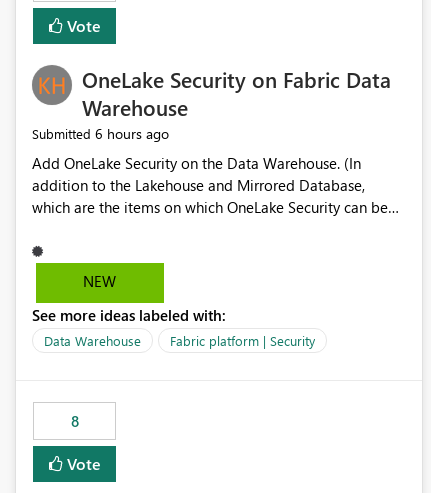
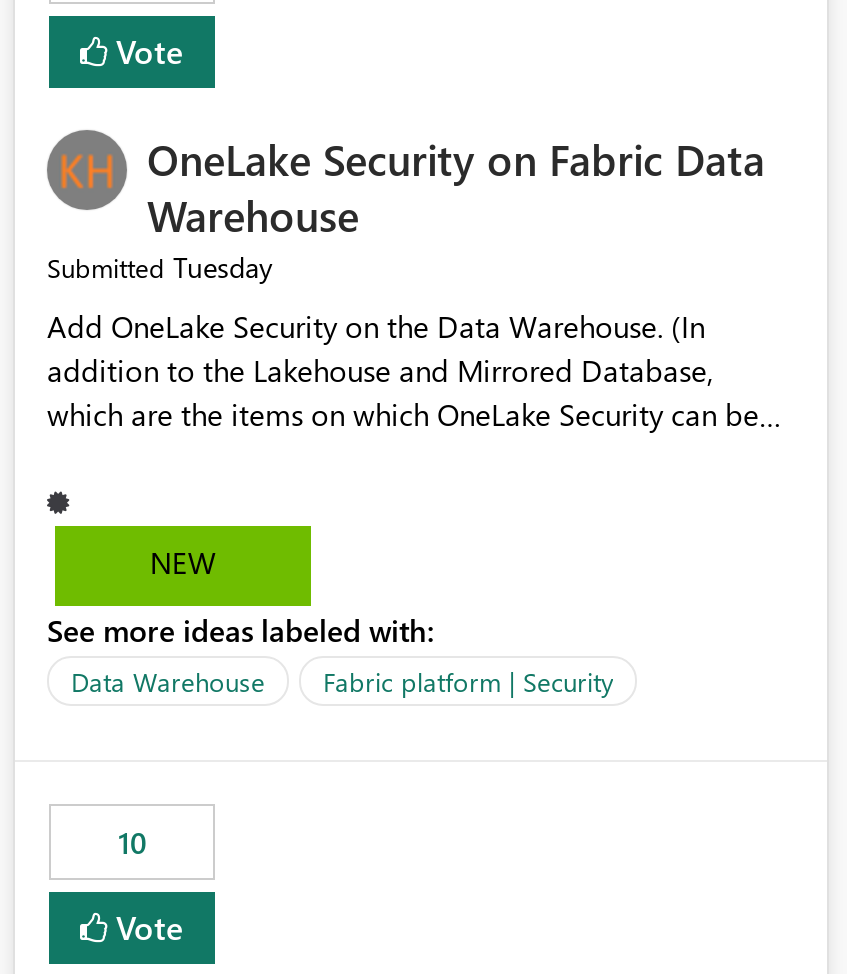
- Submitted 6 hours ago
+ Submitted Tuesday

- 8
+ 10
